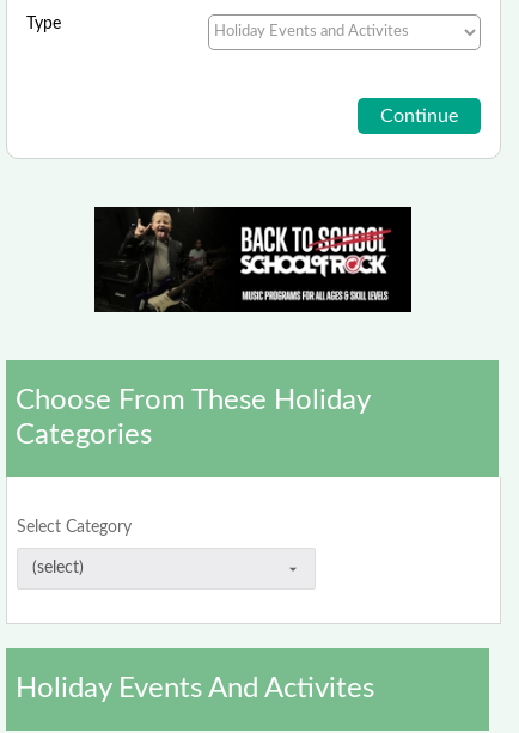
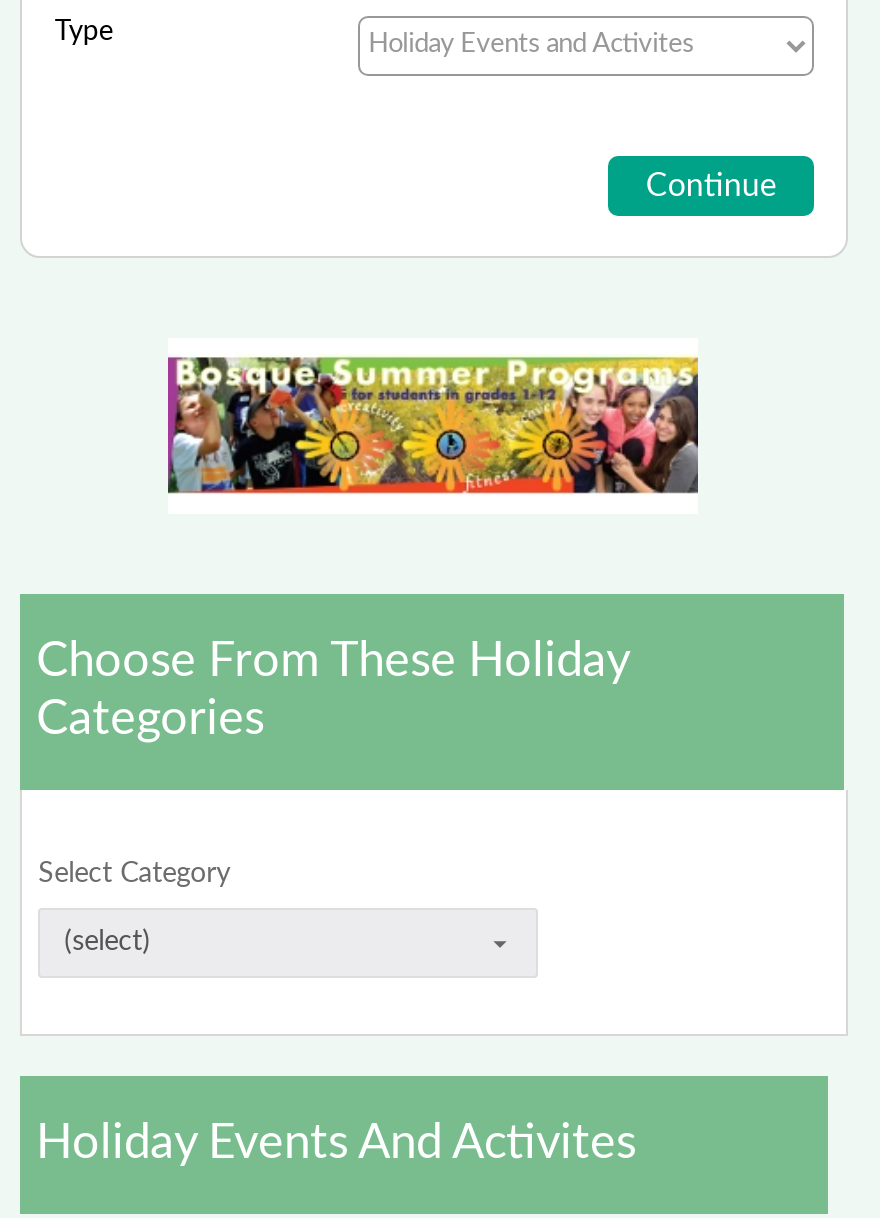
- [image]
+ [image]
